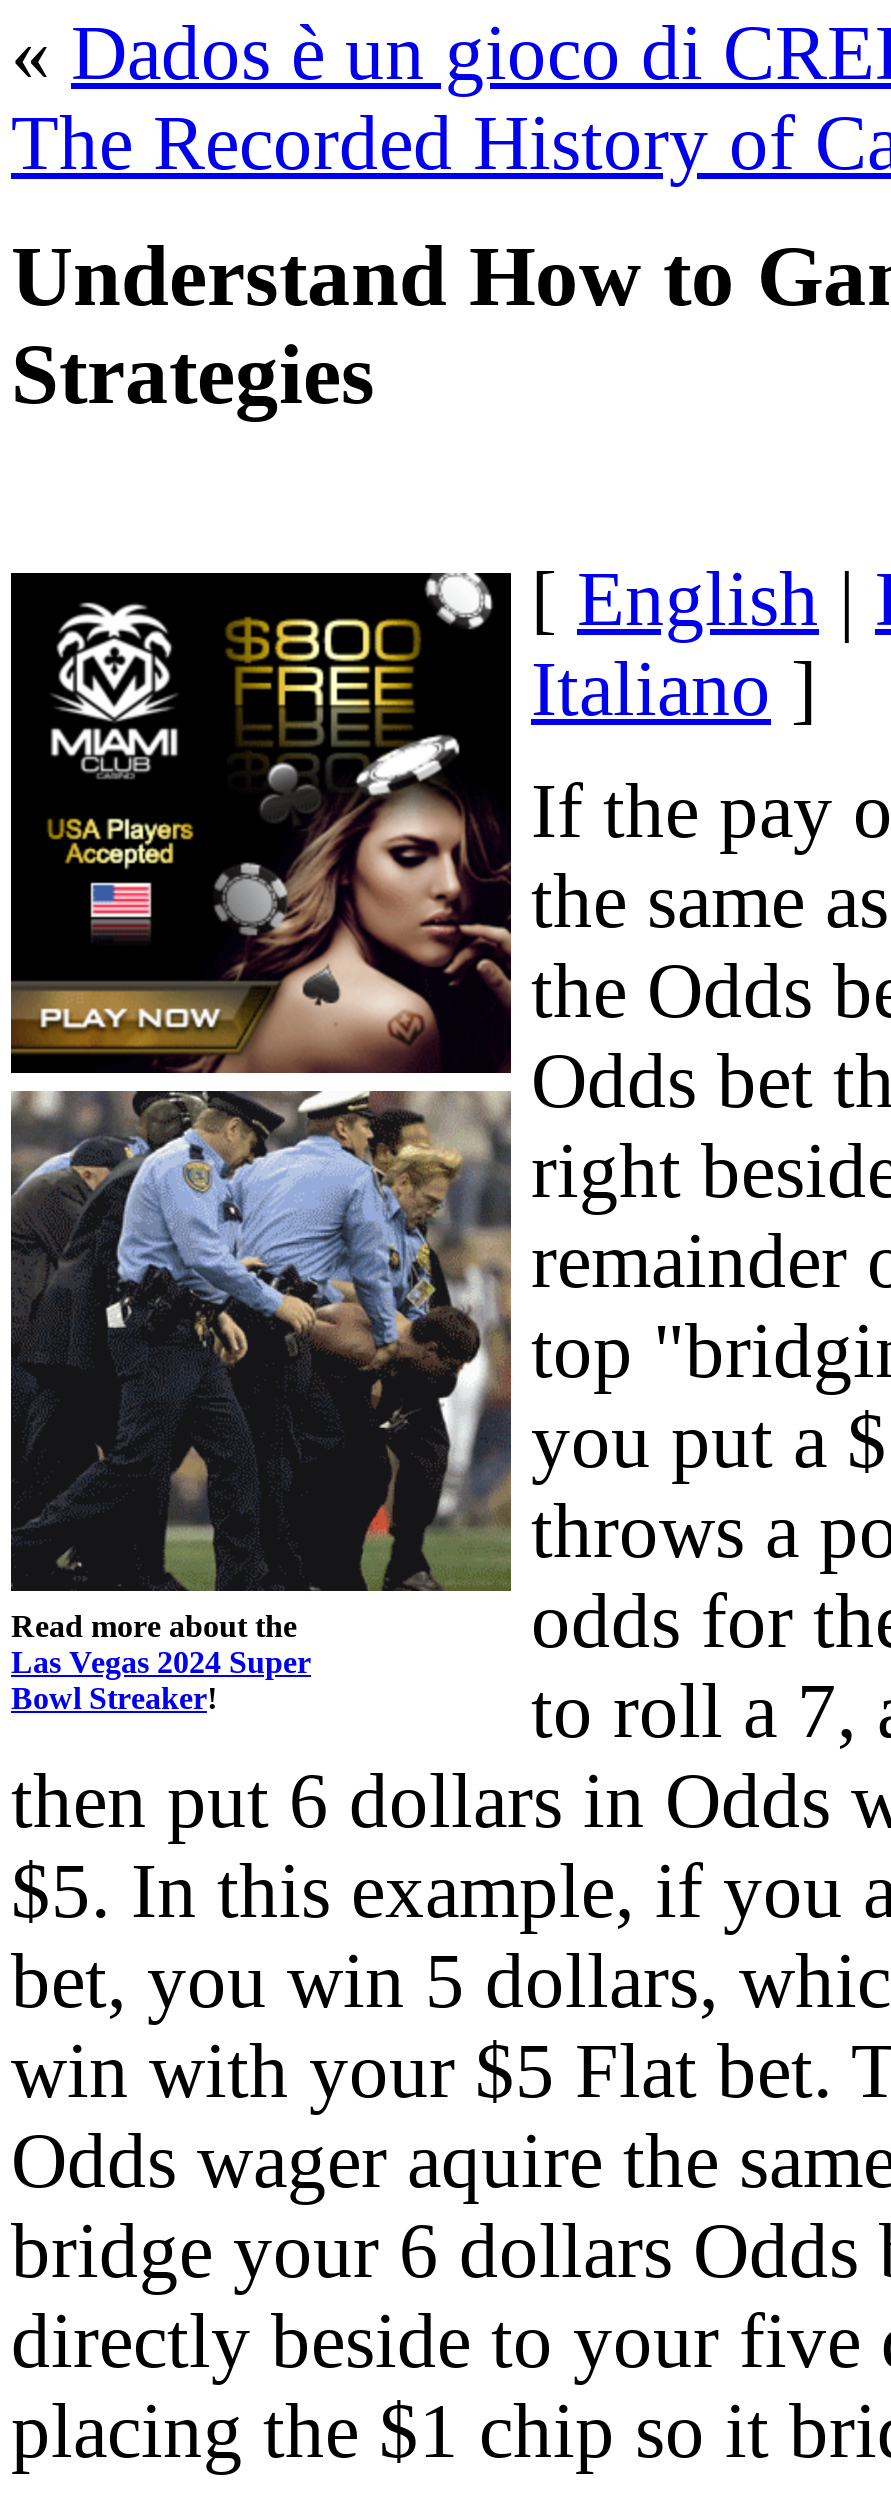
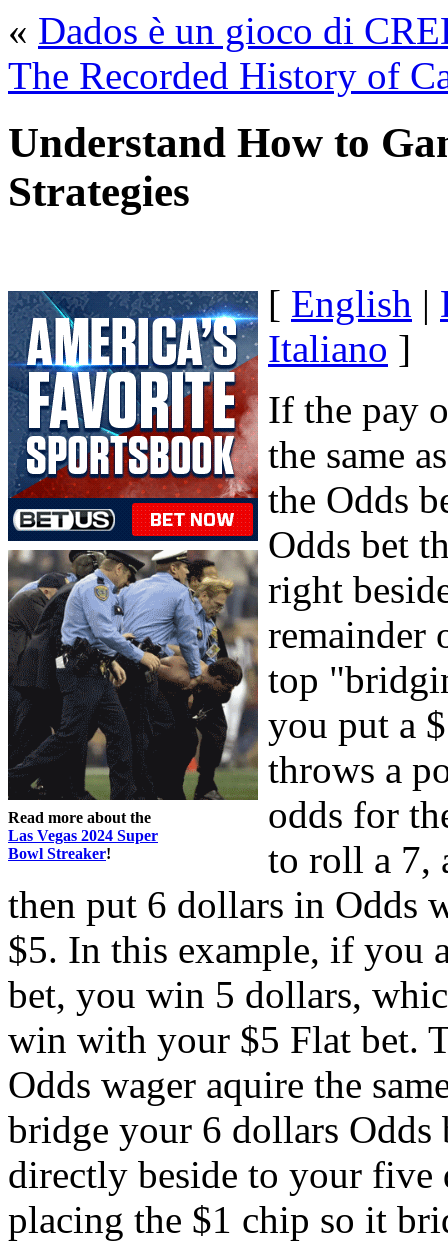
- [image]
+ [image]
